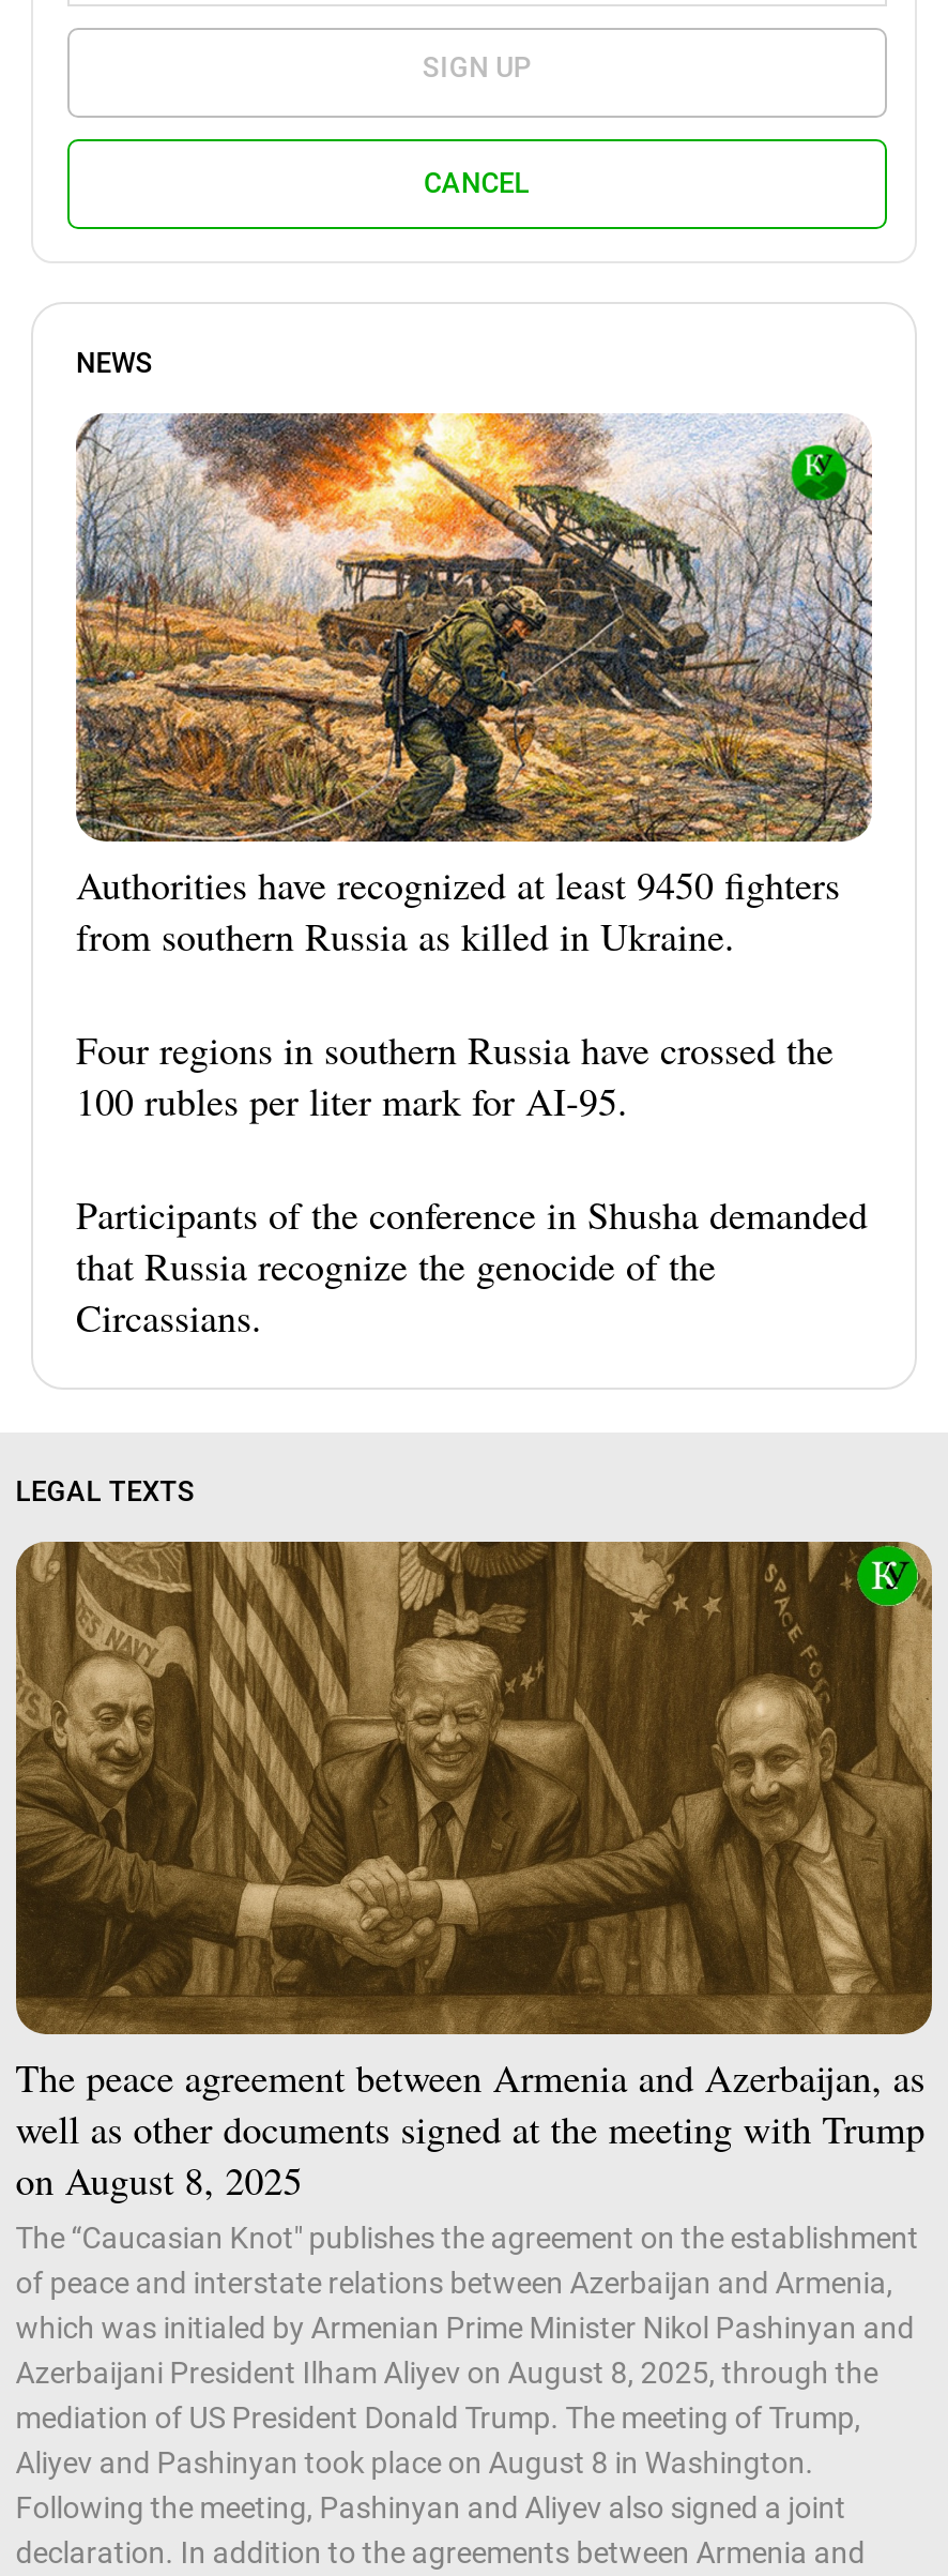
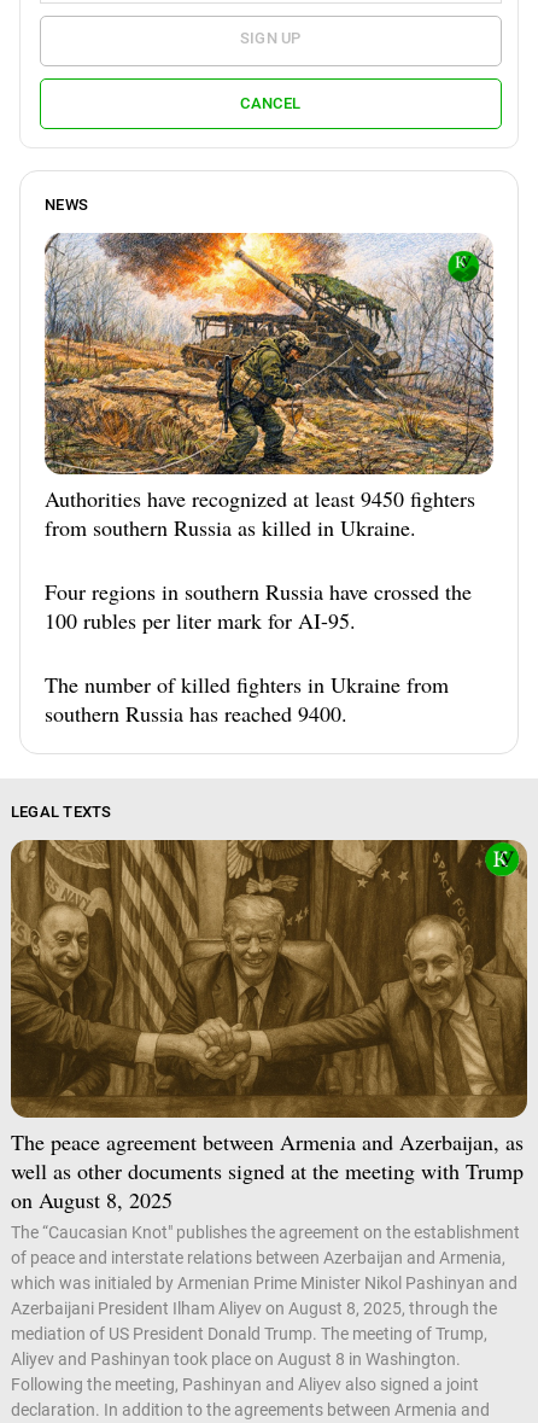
- Participants of the conference in Shusha demanded
- that Russia recognize the genocide of the
- Circassians.
+ The number of killed fighters in Ukraine from
+ southern Russia has reached 9400.
